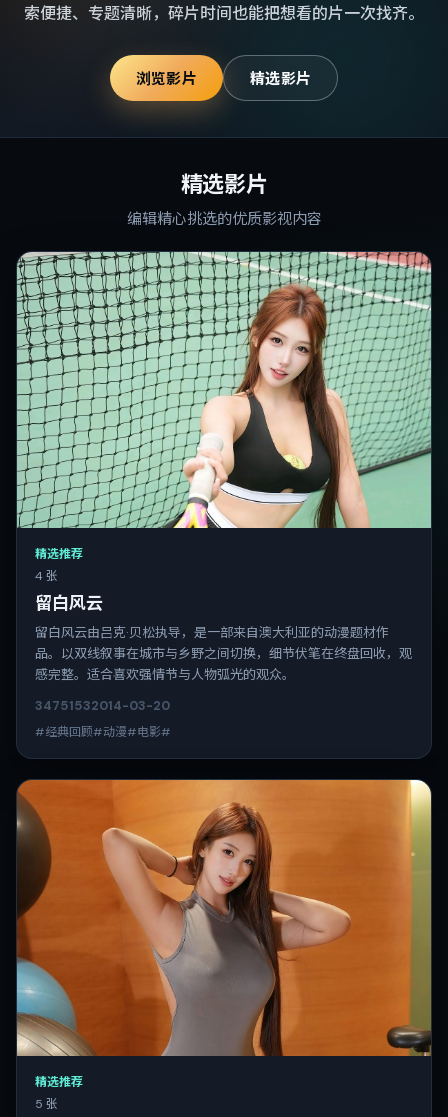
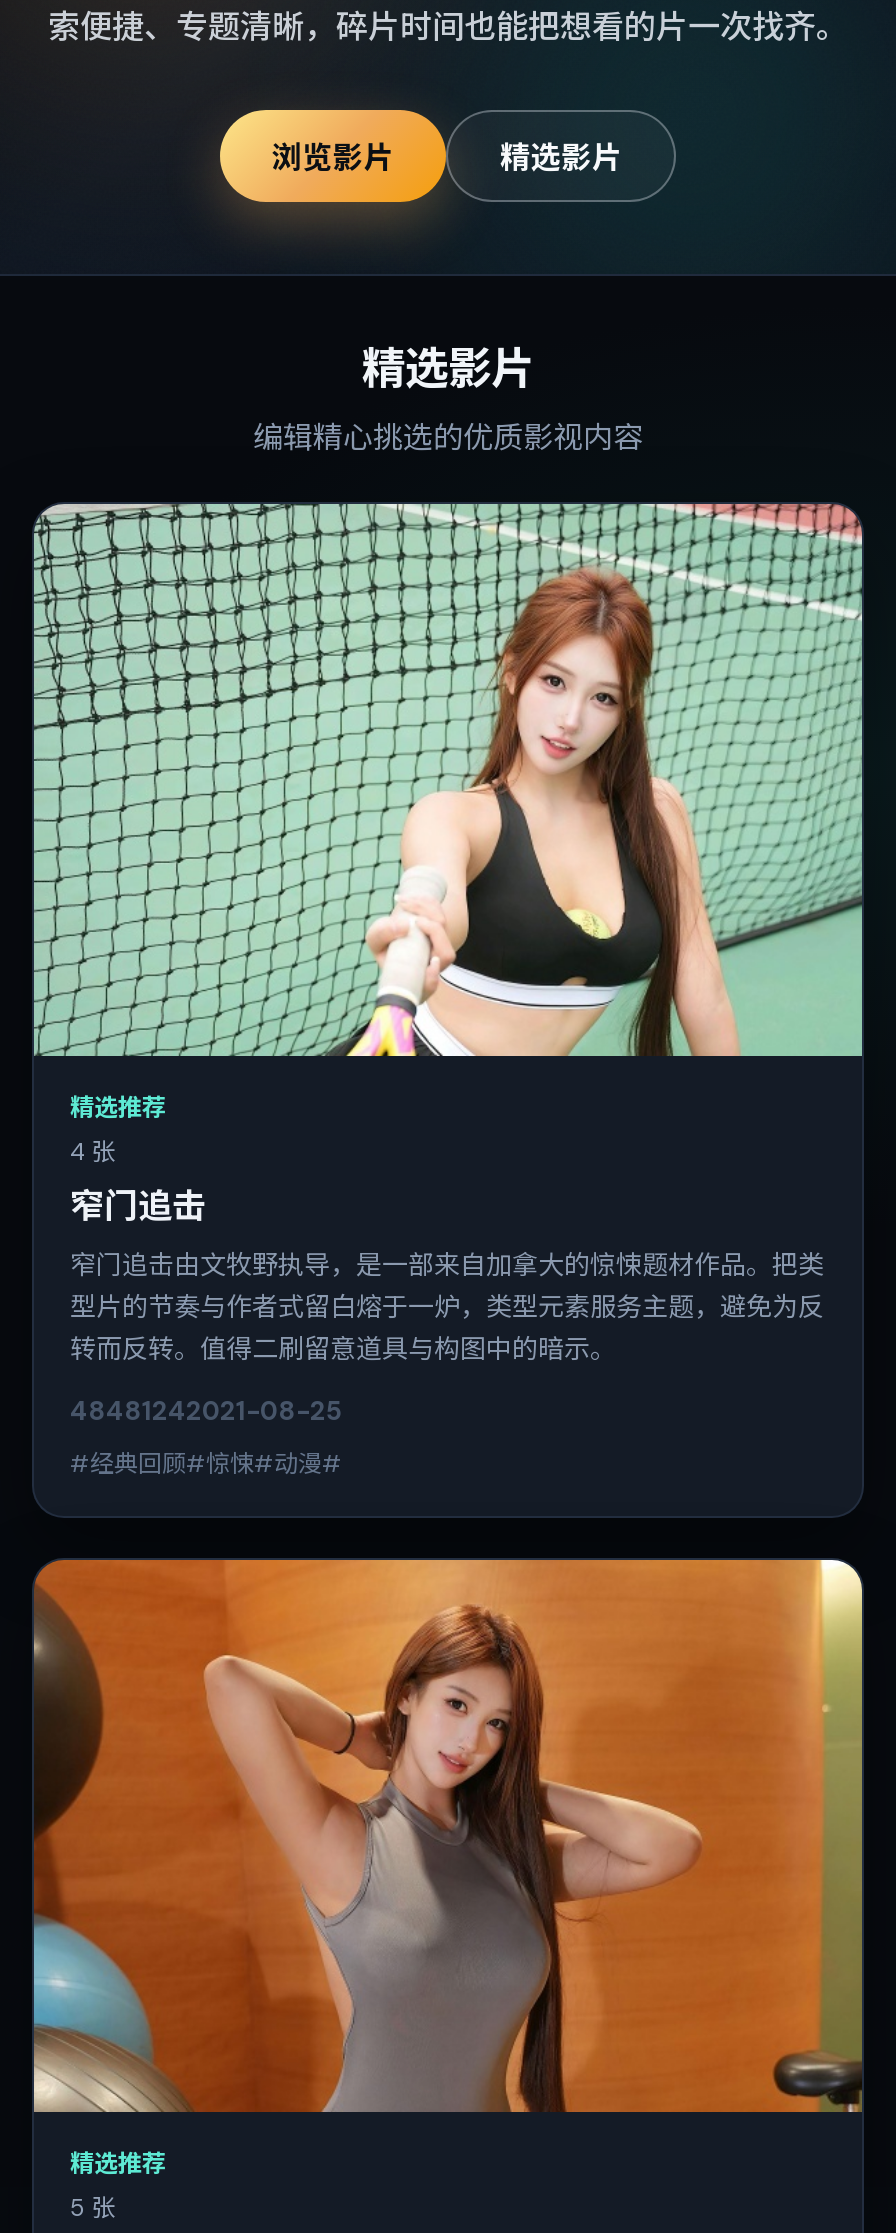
- 留白风云
+ 窄门追击

- 留白风云由吕克·贝松执导，是一部来自澳大利亚的动漫题材作
- 品。以双线叙事在城市与乡野之间切换，细节伏笔在终盘回收，观
- 感完整。适合喜欢强情节与人物弧光的观众。
+ 窄门追击由文牧野执导，是一部来自加拿大的惊悚题材作品。把类
+ 型片的节奏与作者式留白熔于一炉，类型元素服务主题，避免为反
+ 转而反转。值得二刷留意道具与构图中的暗示。

- 34751532014-03-20
+ 48481242021-08-25

- #经典回顾#动漫#电影#
+ #经典回顾#惊悚#动漫#
